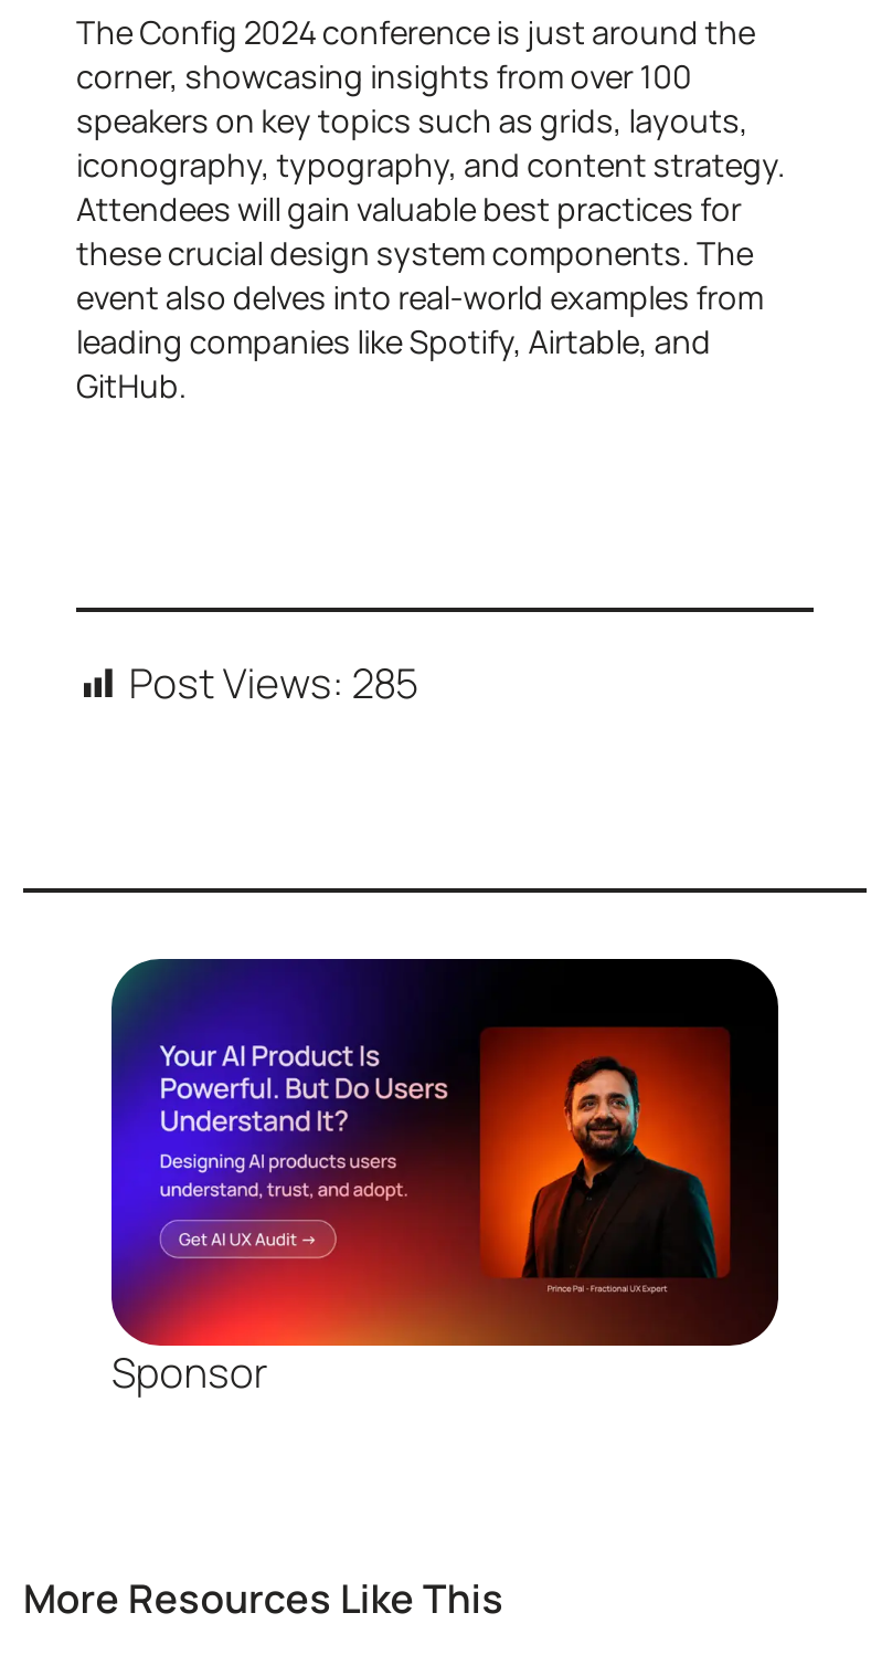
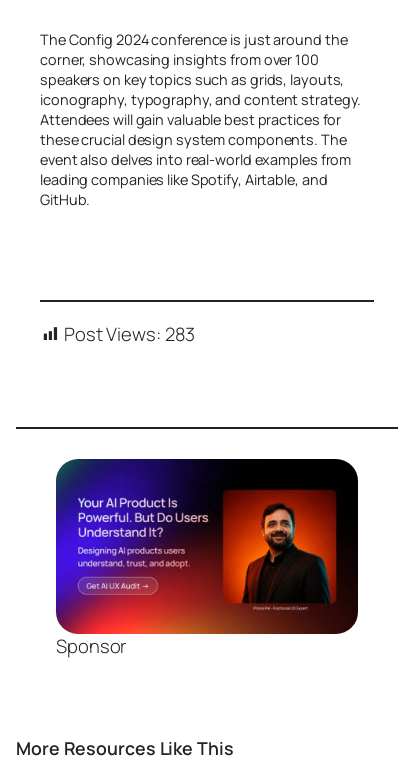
- Post Views: 285
+ Post Views: 283
